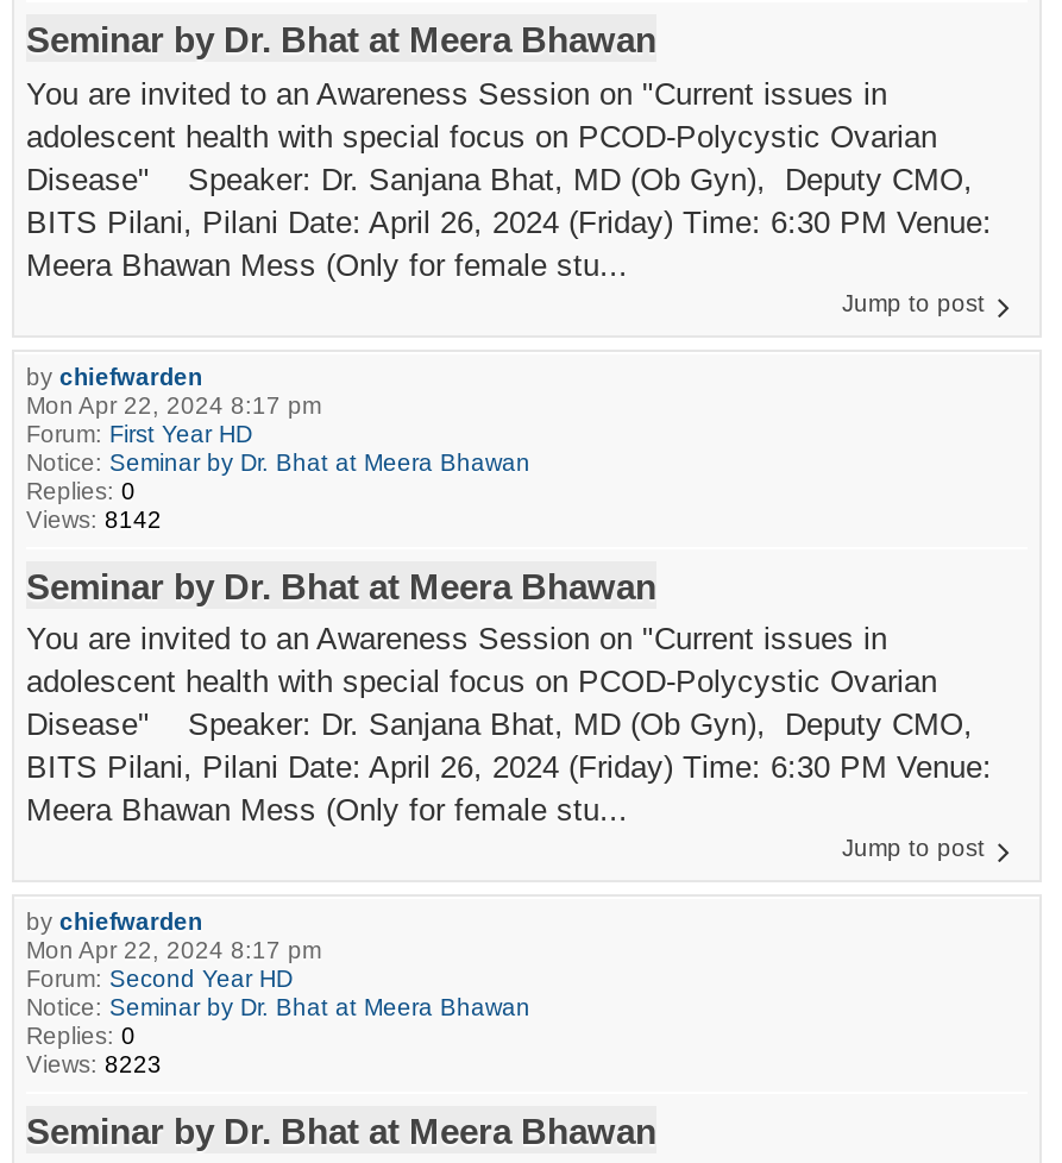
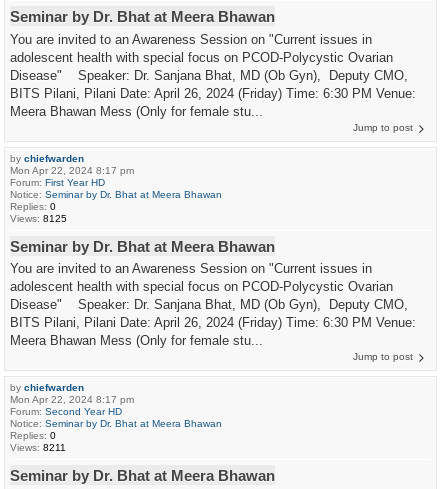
- Views: 8142
+ Views: 8125

- Views: 8223
+ Views: 8211
